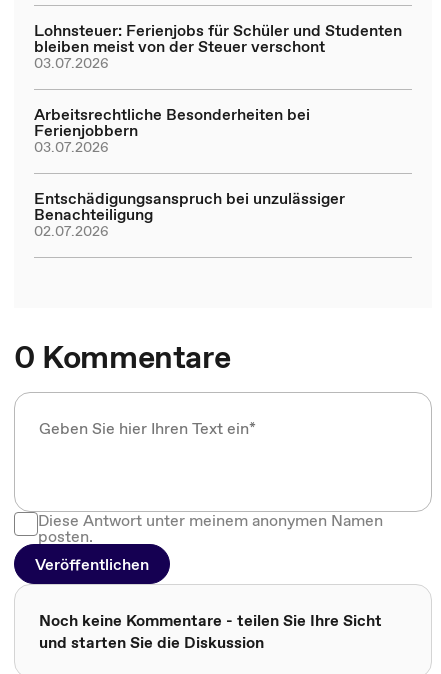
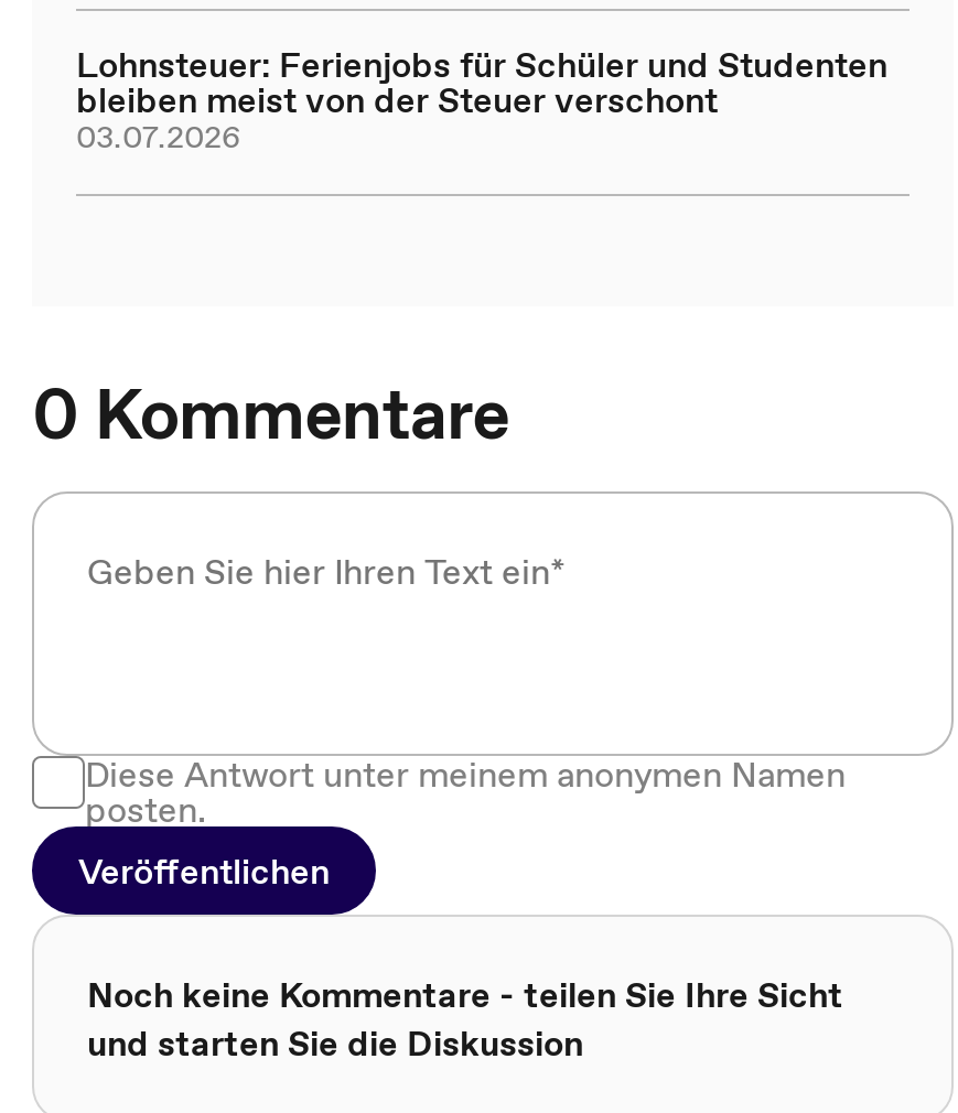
- Arbeitsrechtliche Besonderheiten bei
- Ferienjobbern
- 03.07.2026
- Entschädigungsanspruch bei unzulässiger
- Benachteiligung
- 02.07.2026
